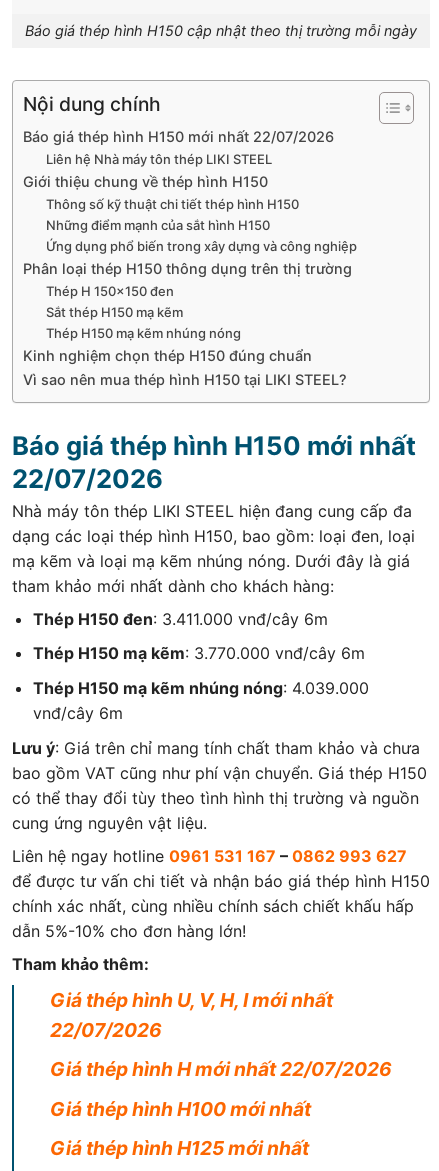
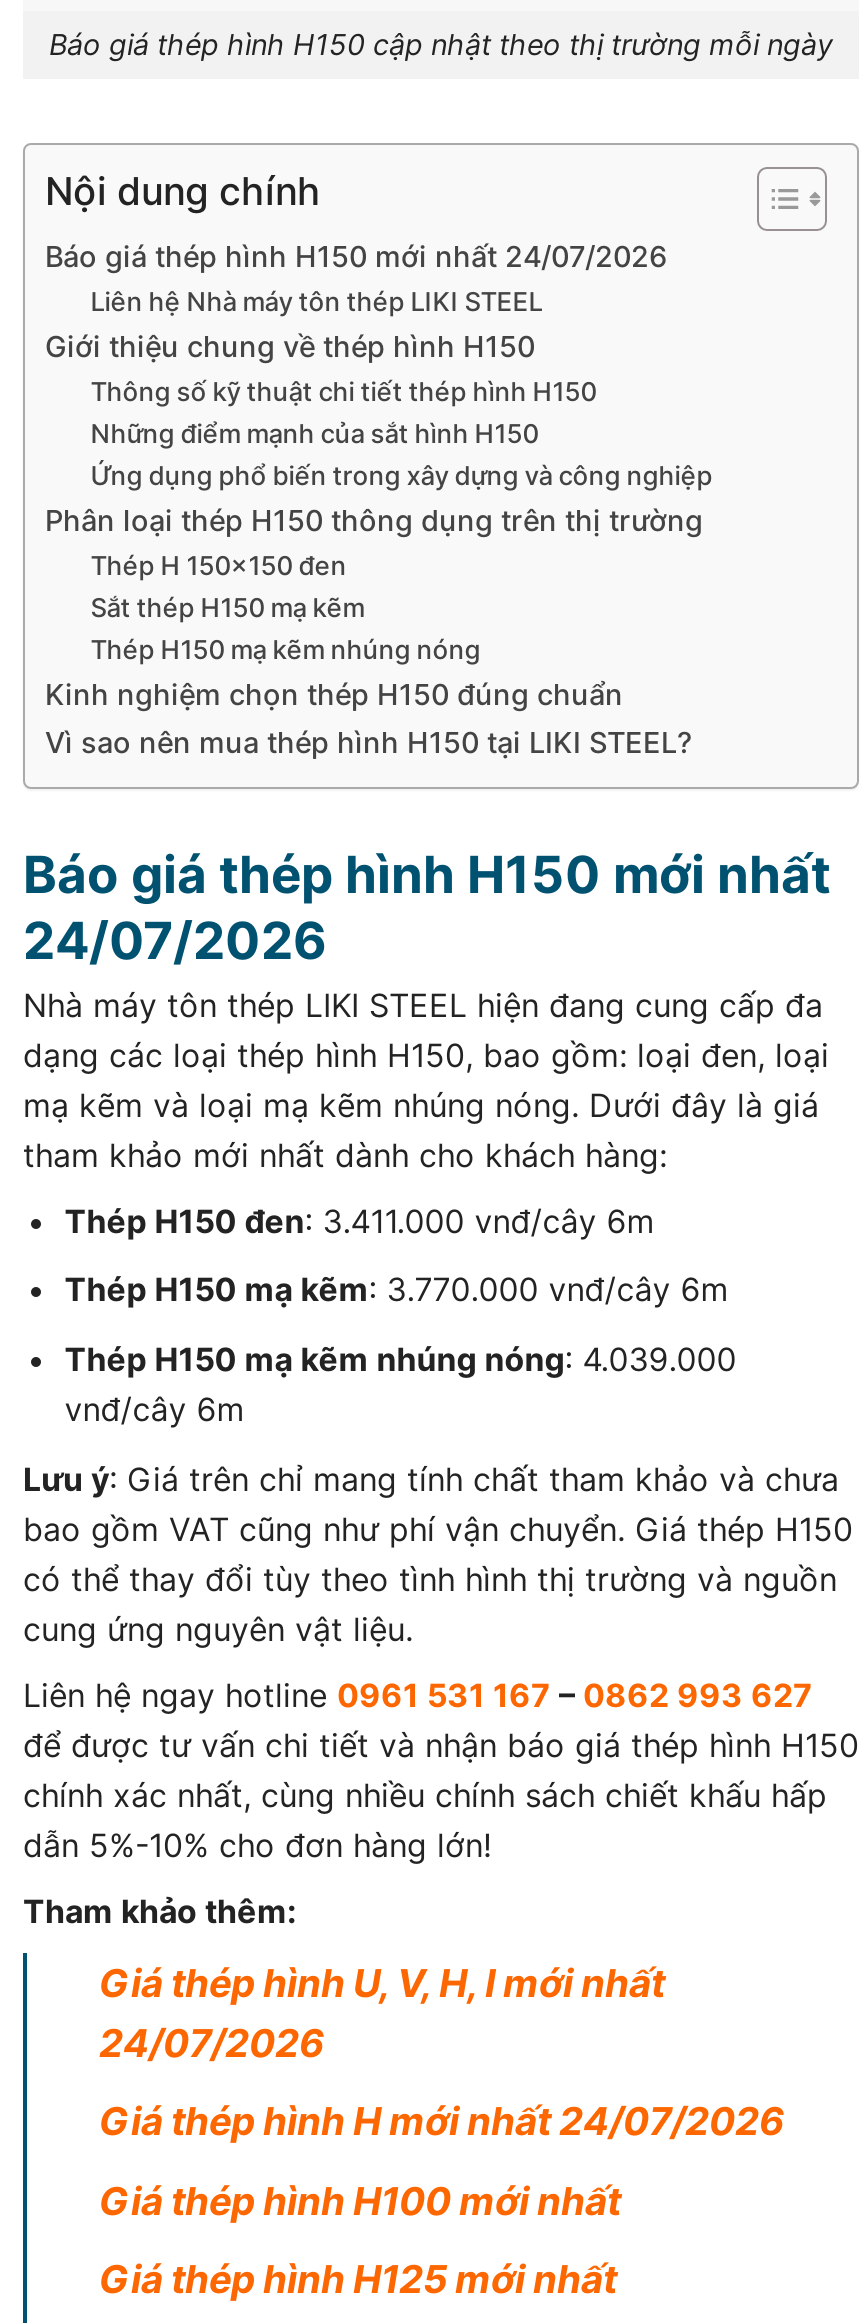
- Báo giá thép hình H150 mới nhất 22/07/2026
+ Báo giá thép hình H150 mới nhất 24/07/2026

- 22/07/2026
+ 24/07/2026

- 22/07/2026
+ 24/07/2026

- Giá thép hình H mới nhất 22/07/2026
+ Giá thép hình H mới nhất 24/07/2026
